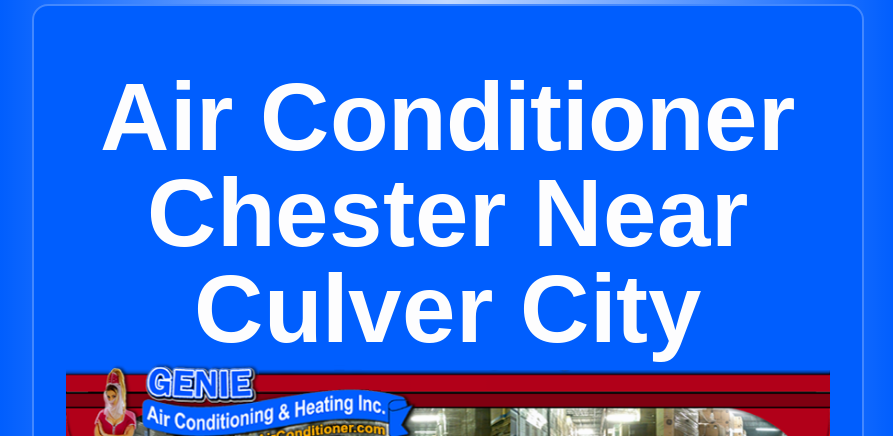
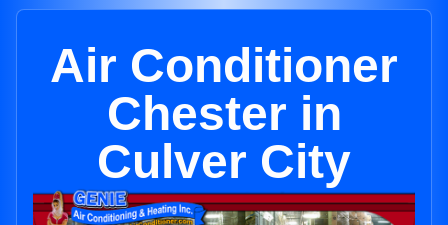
- Chester Near
+ Chester in
